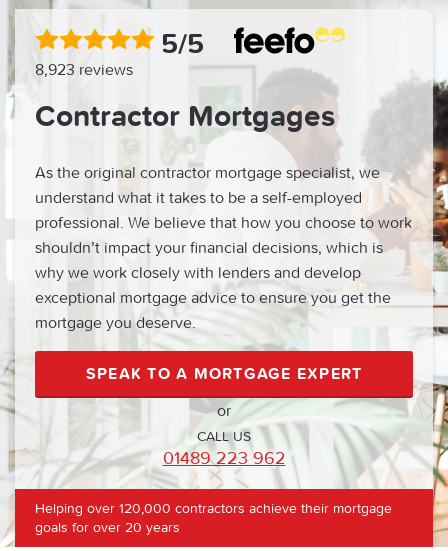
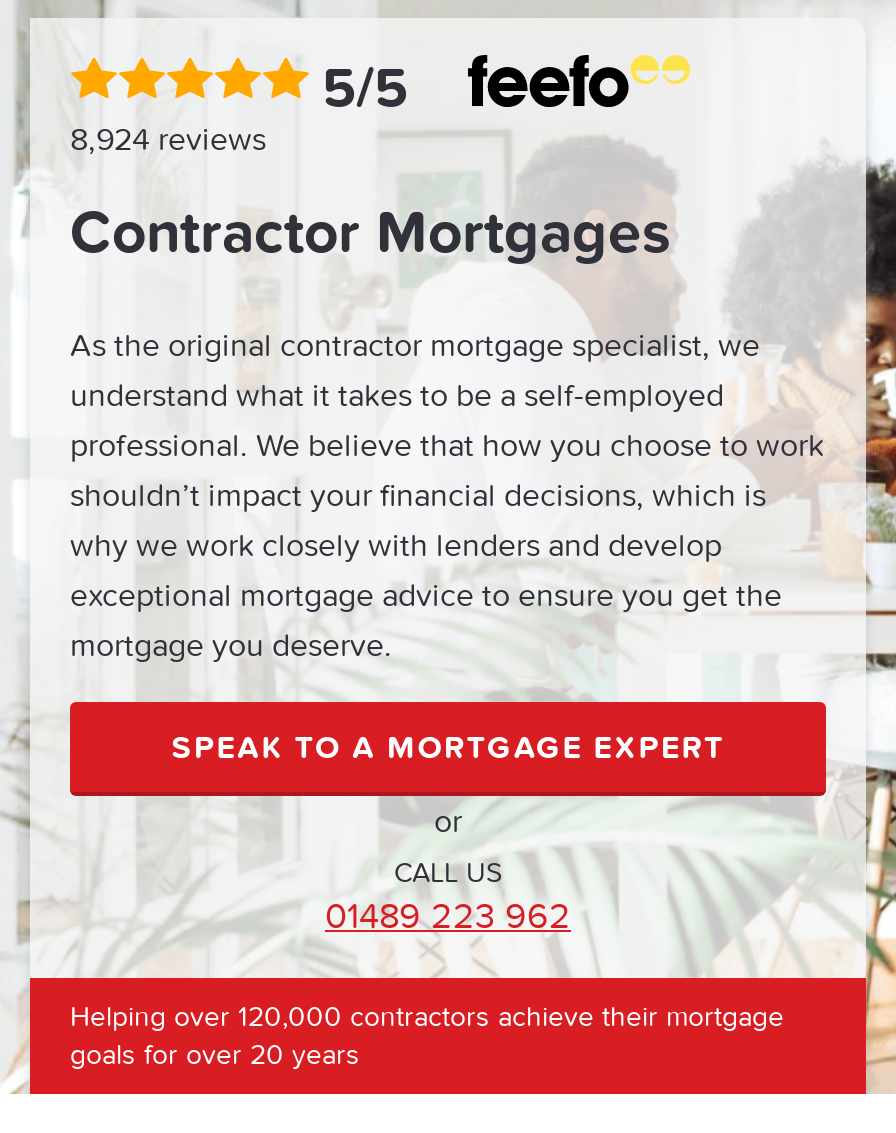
- 8,923 reviews
+ 8,924 reviews
